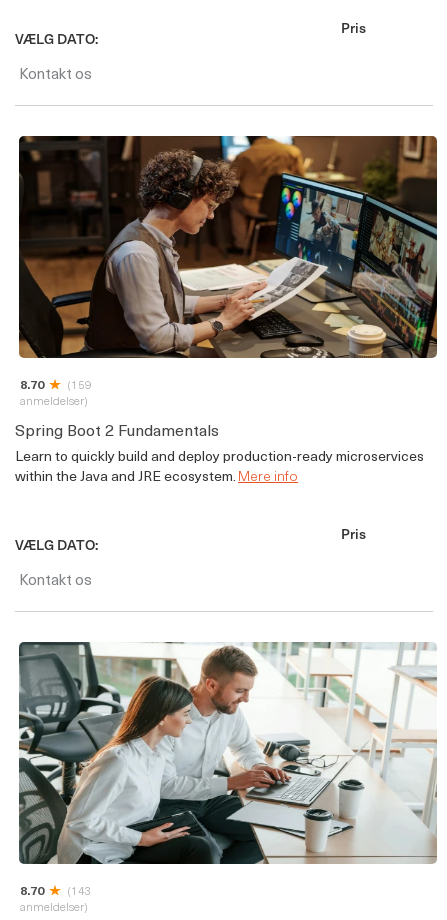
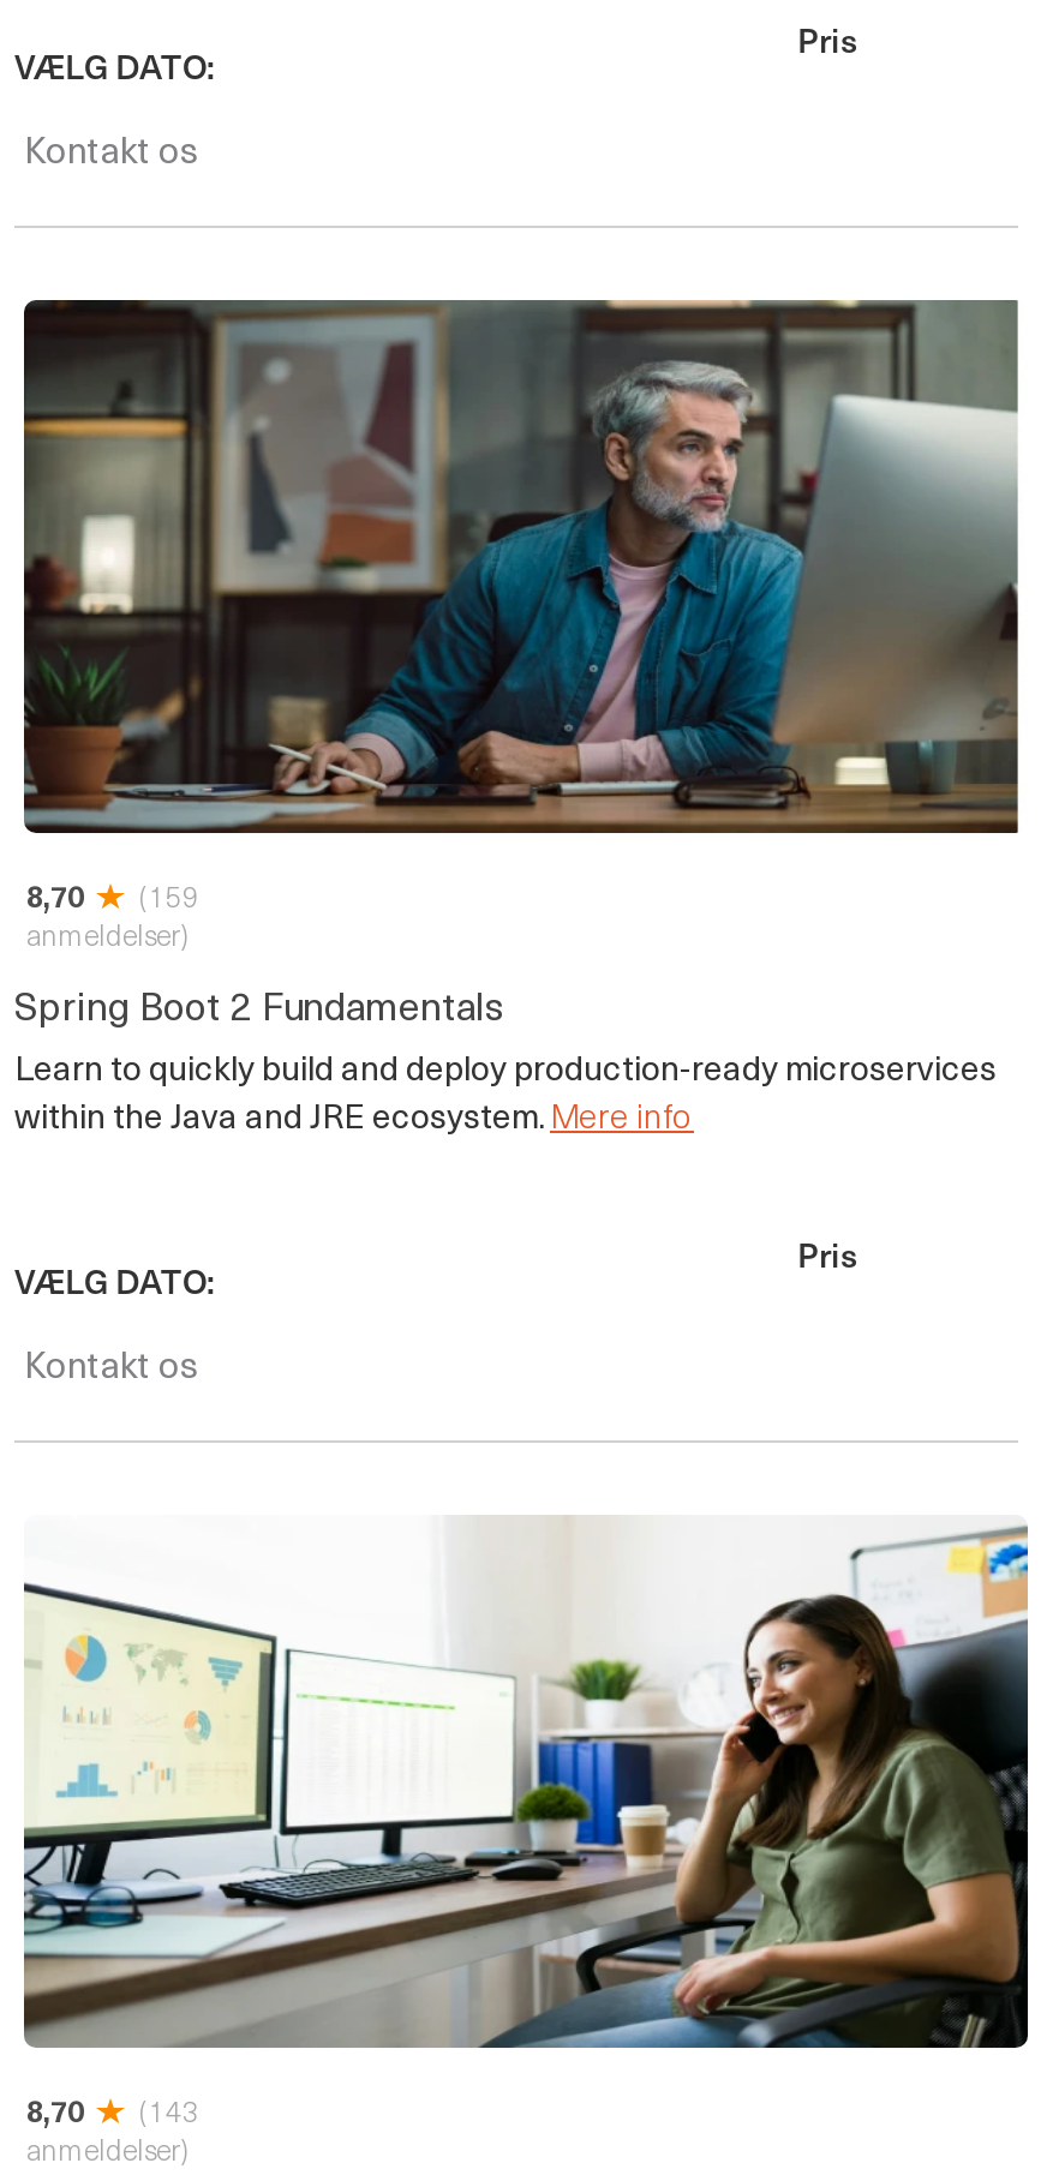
- [image]
- 8.70 (159
+ [image]
+ 8,70 (159

- [image]
- 8.70 (143
+ [image]
+ 8,70 (143
